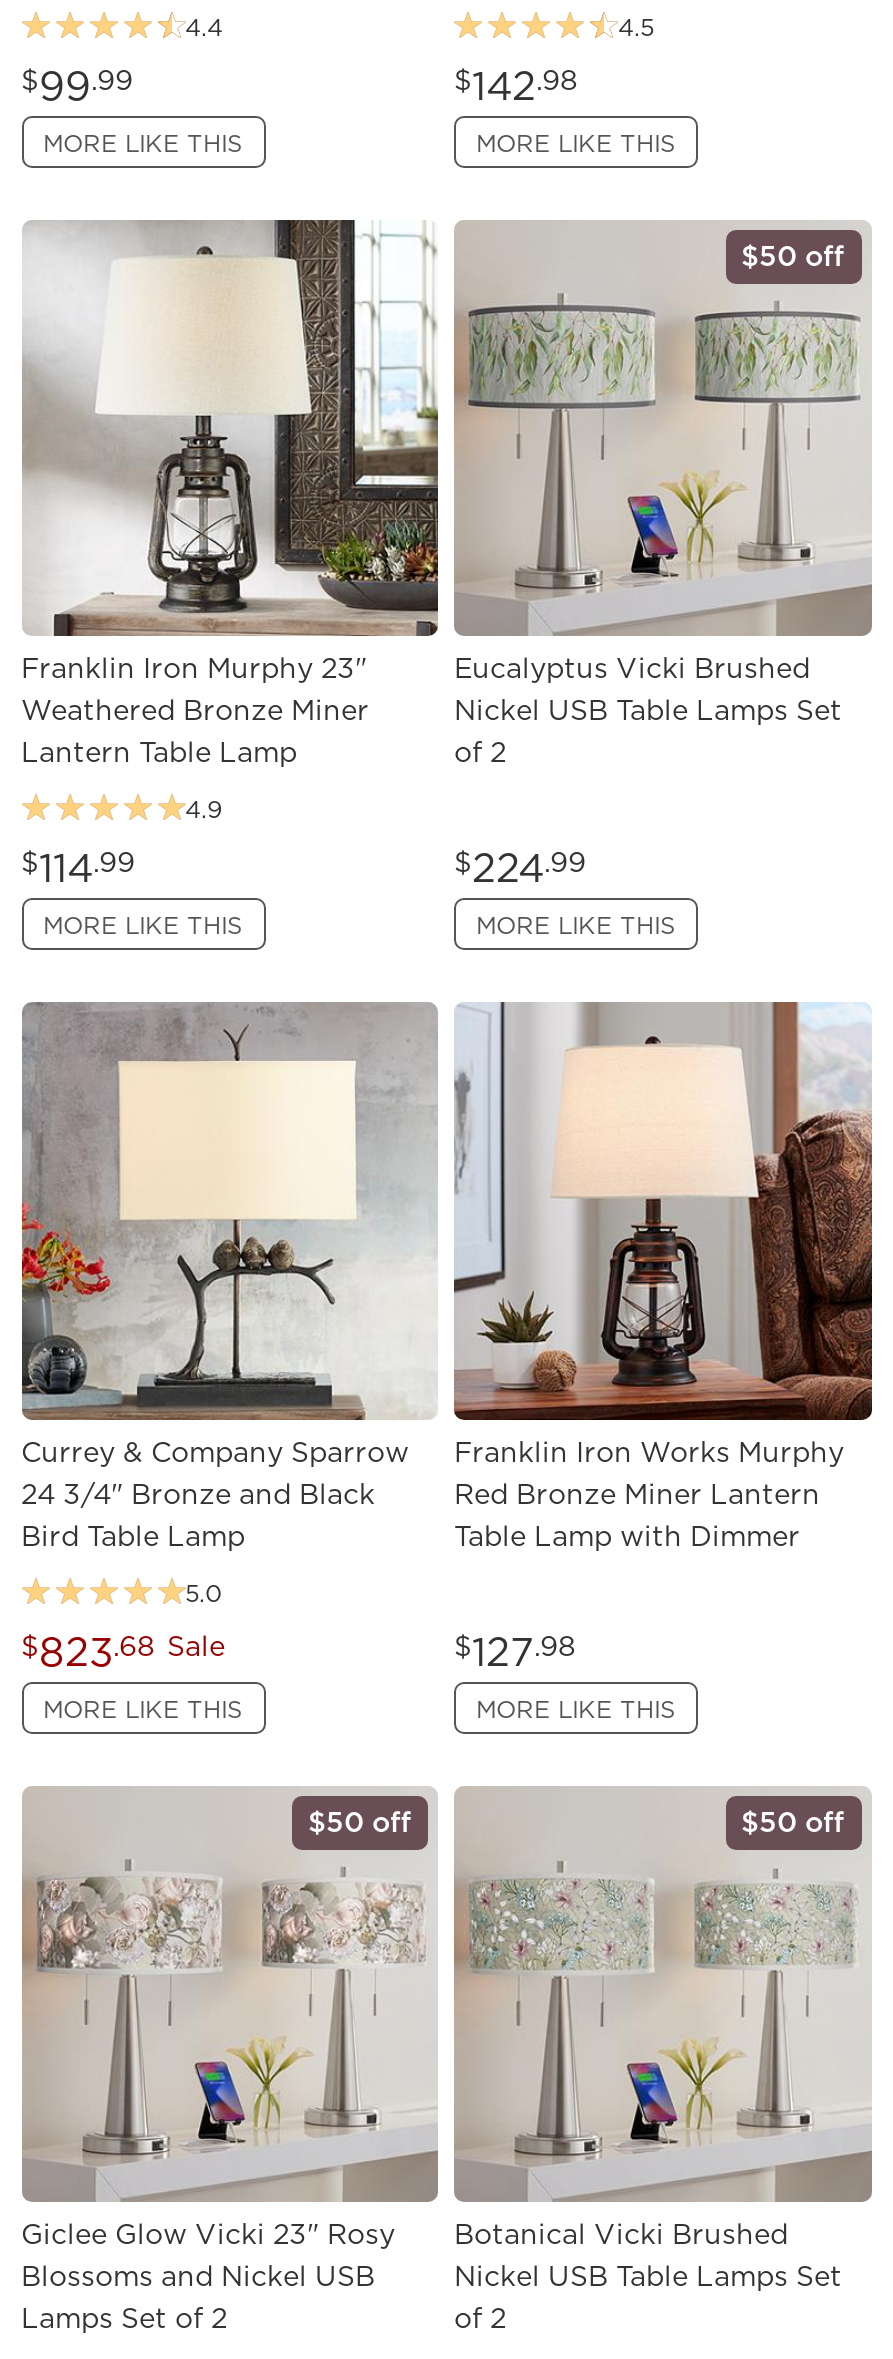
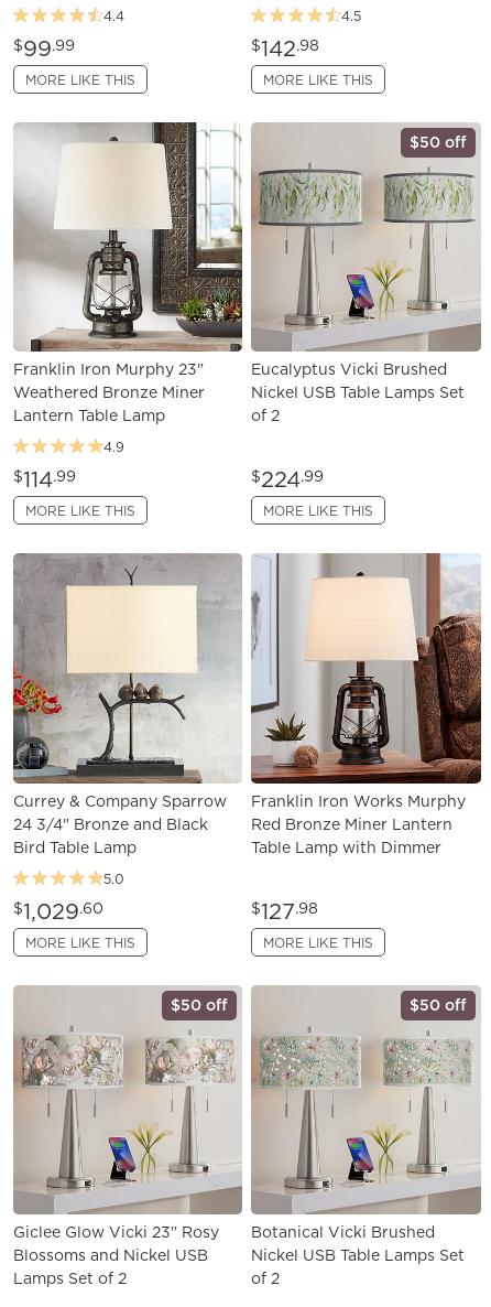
- $823.68 Sale
+ $1,029.60
